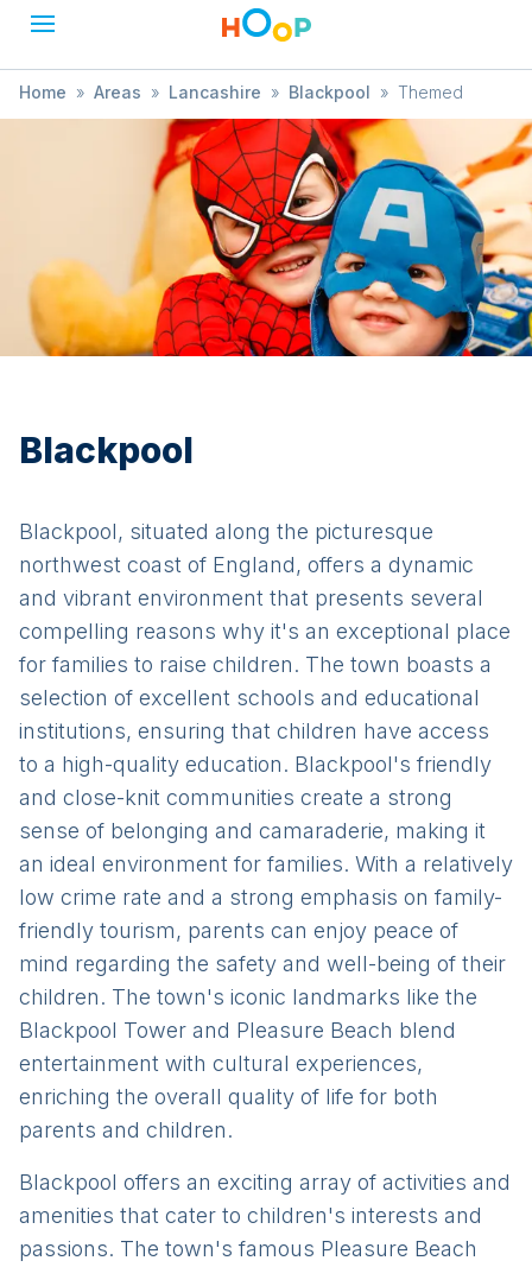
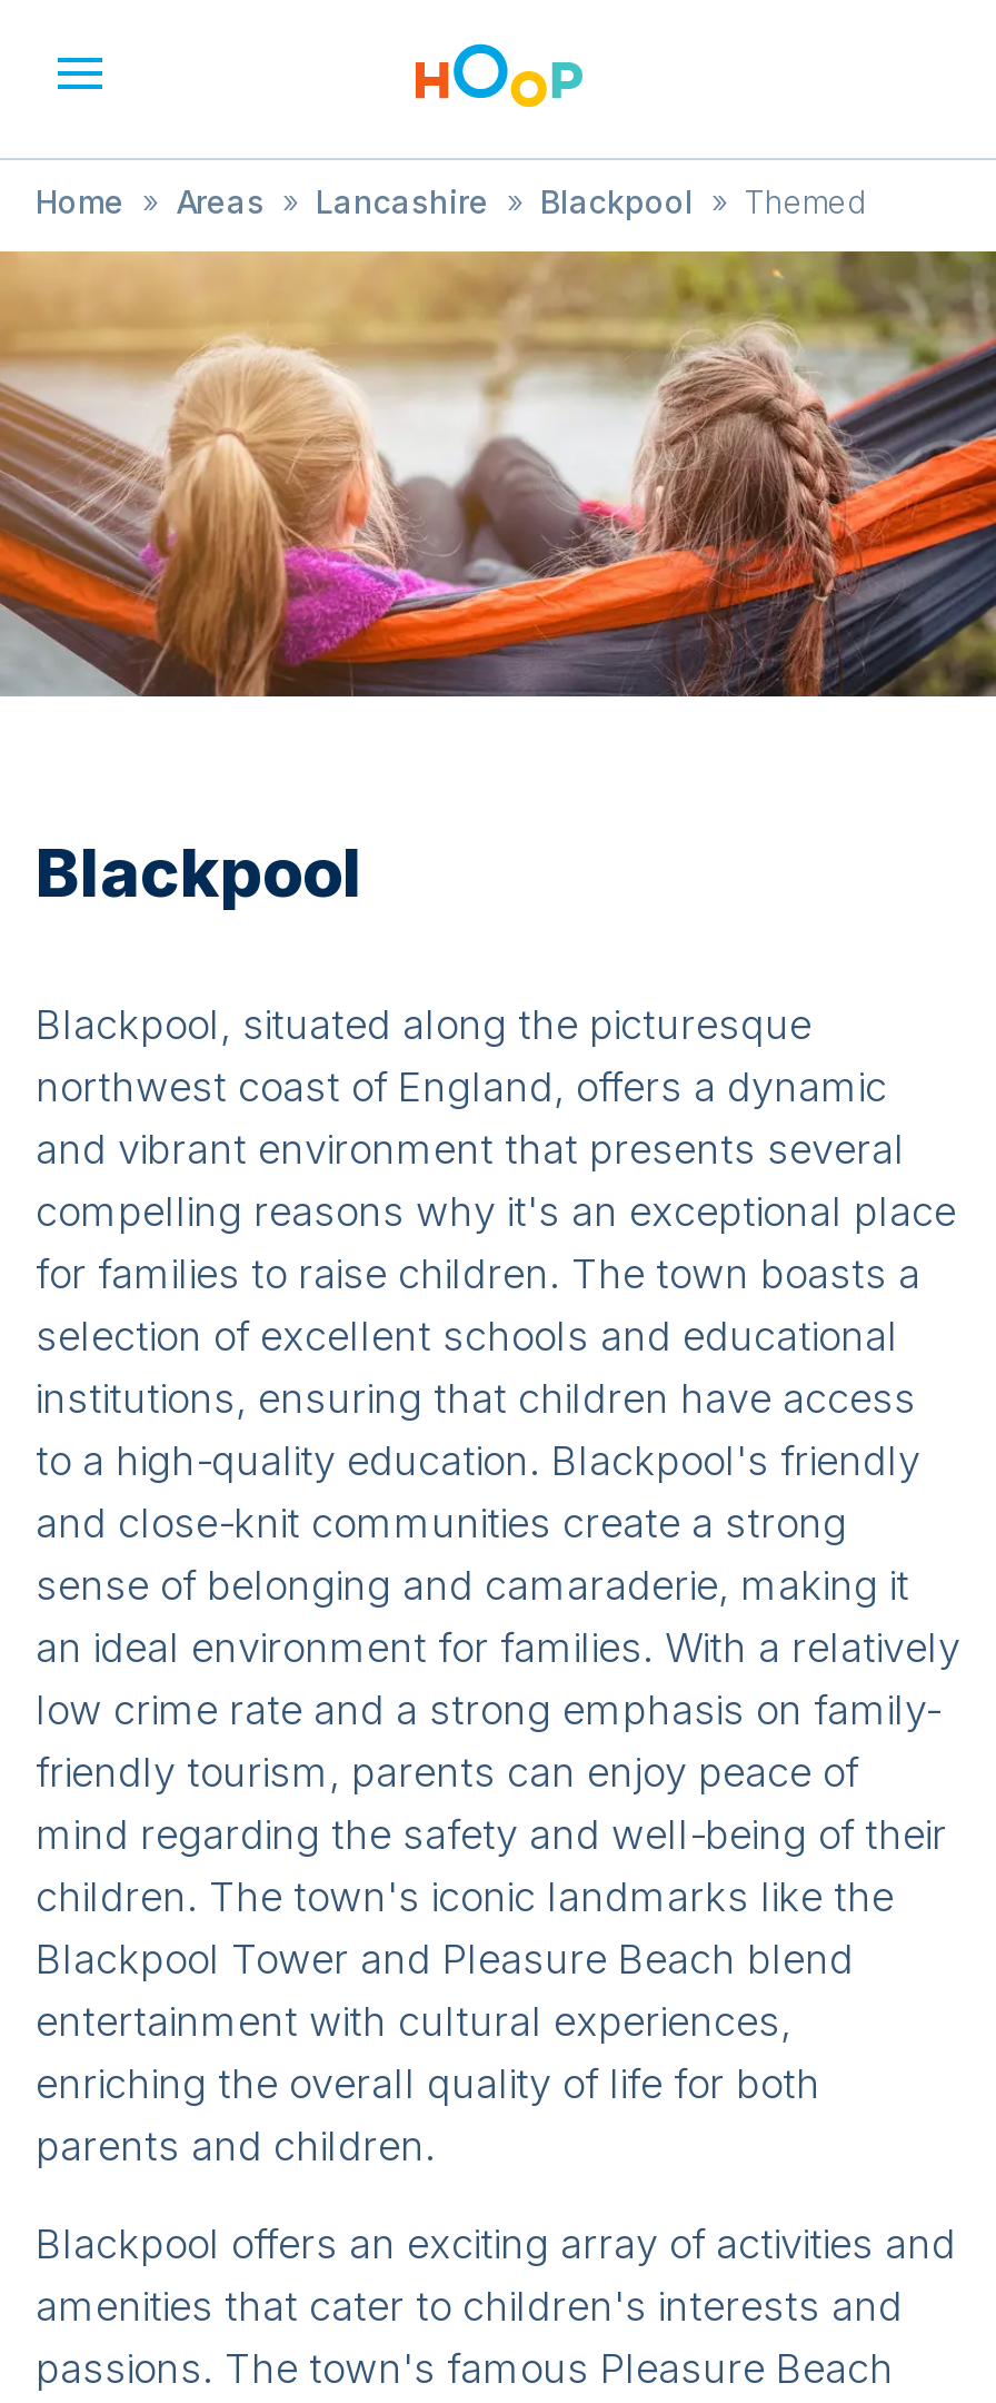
- [image]
+ [image]
